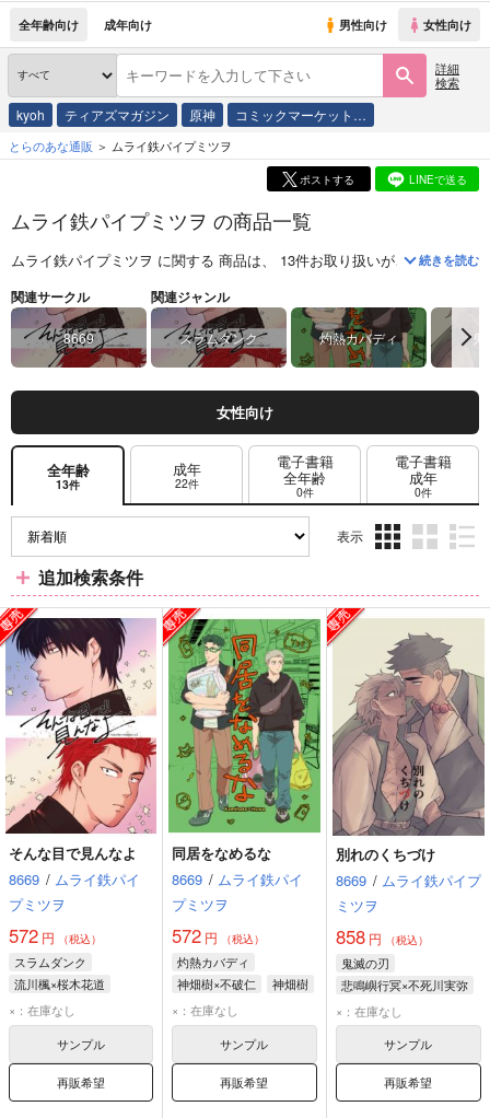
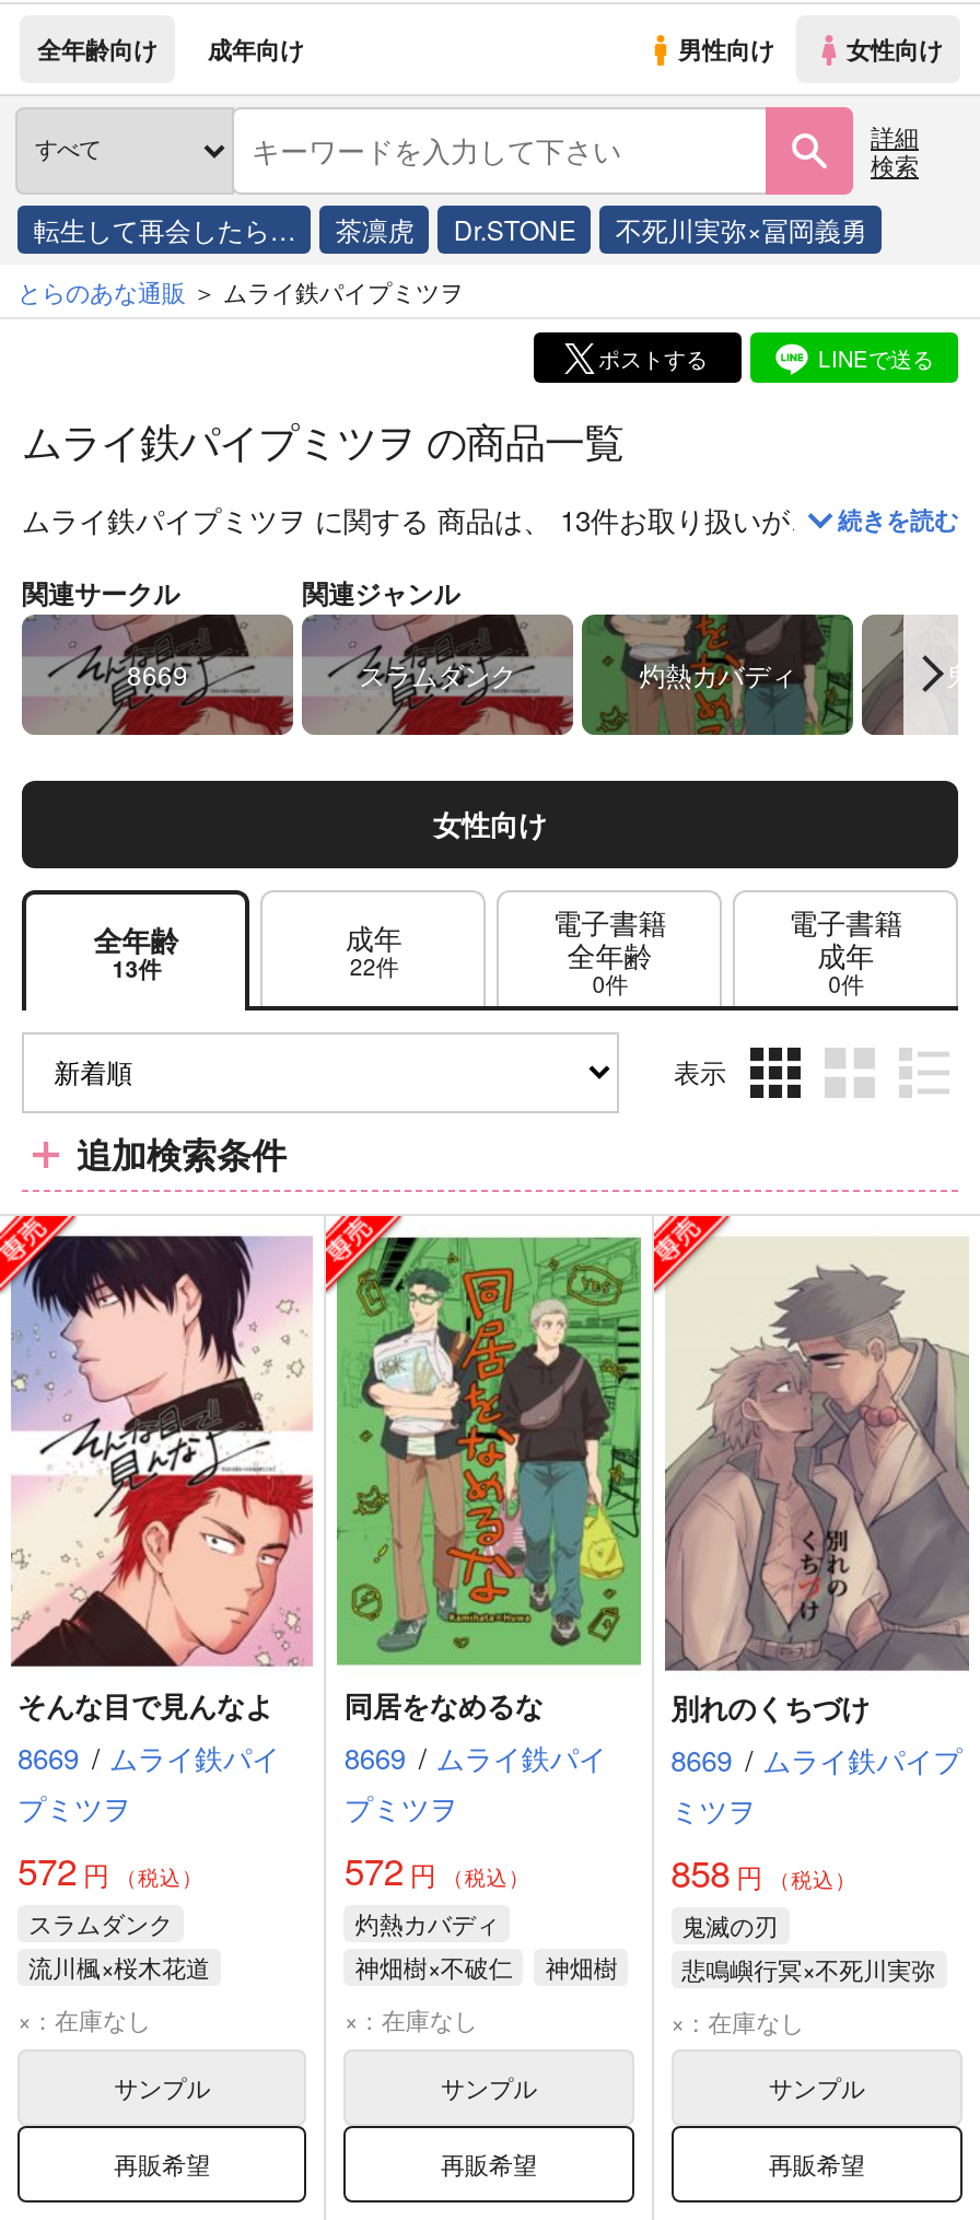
- kyoh
- ティアズマガジン
- 原神
- コミックマーケット…
+ 転生して再会したら…
+ 茶凛虎
+ Dr.STONE
+ 不死川実弥×冨岡義勇
